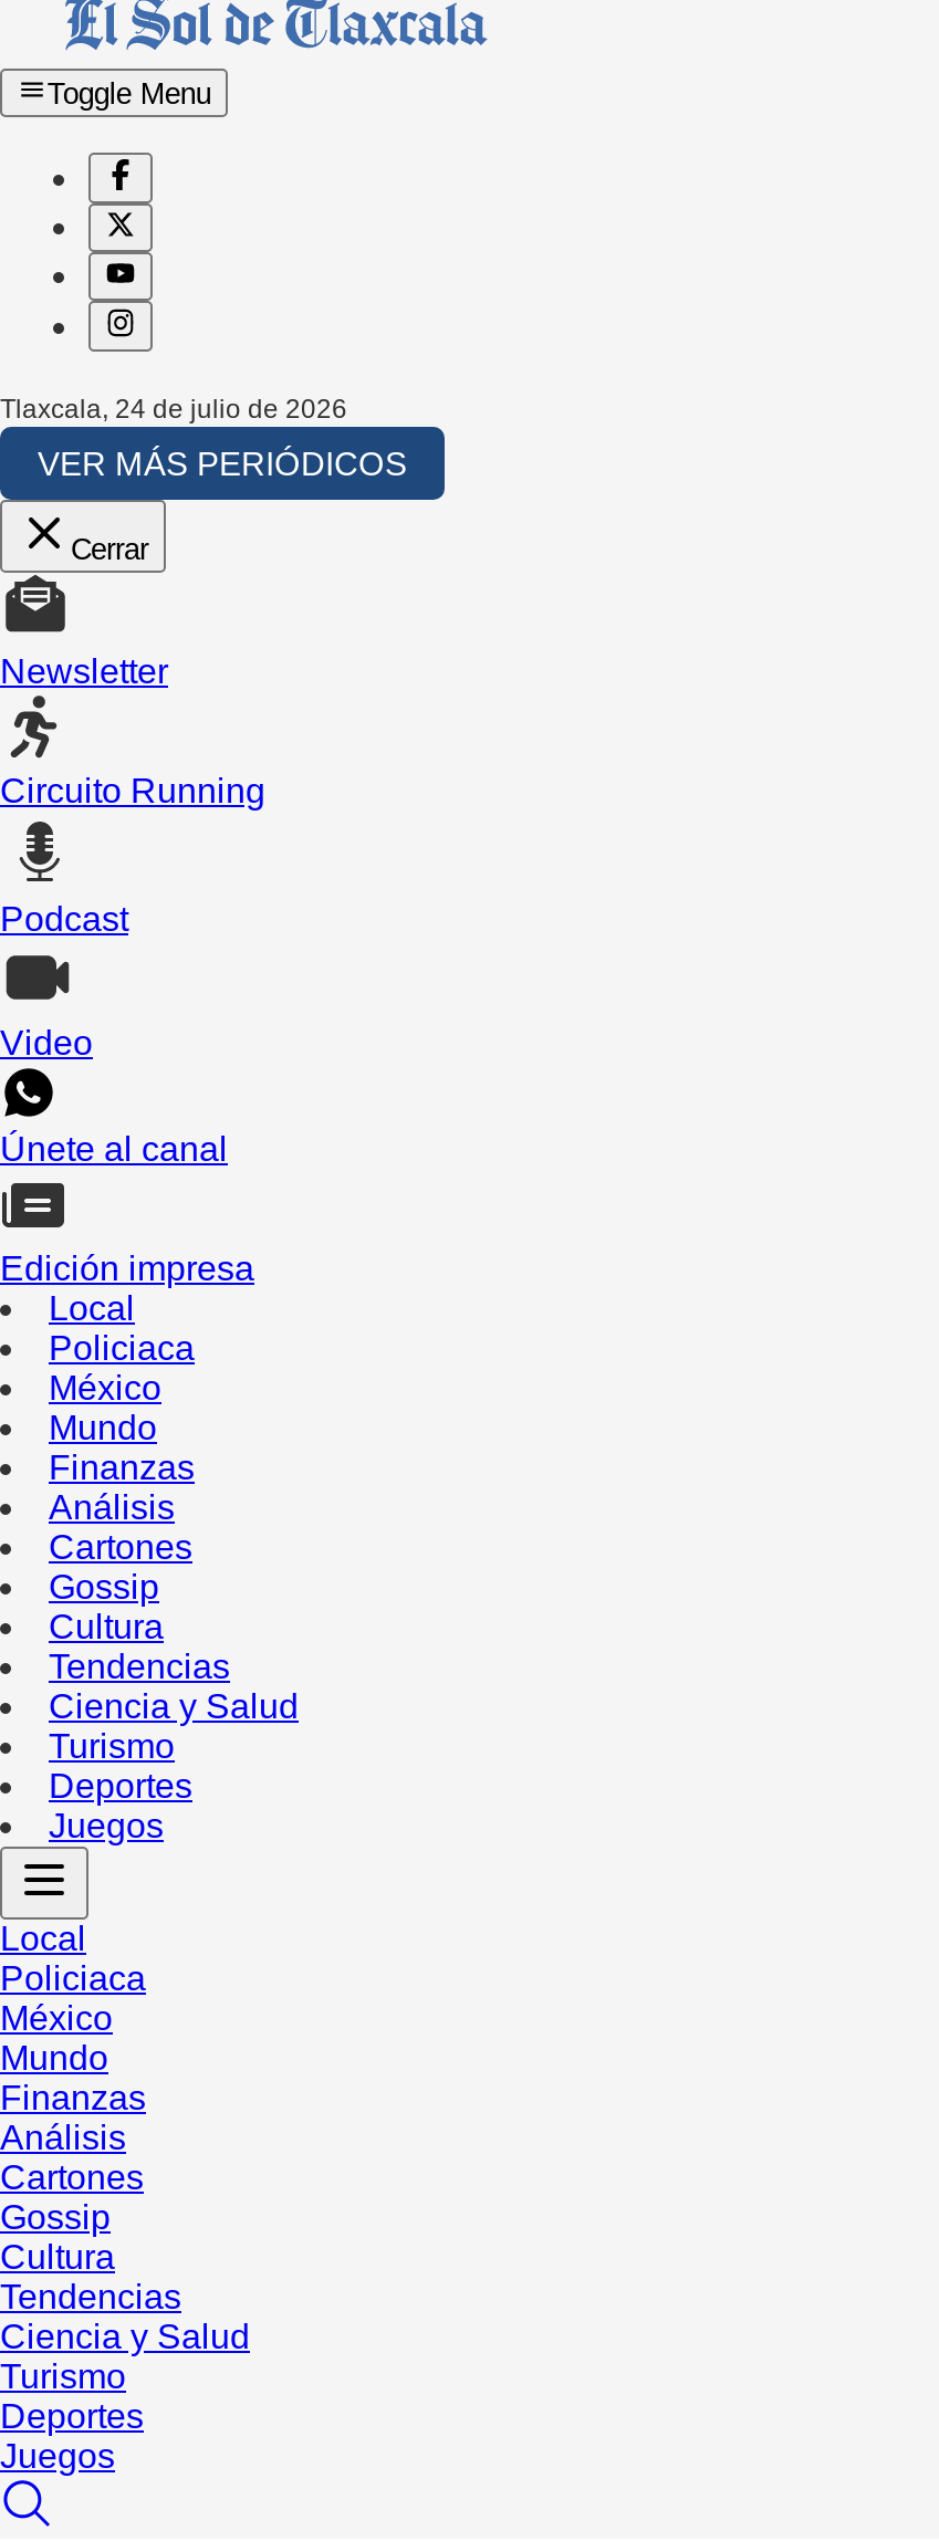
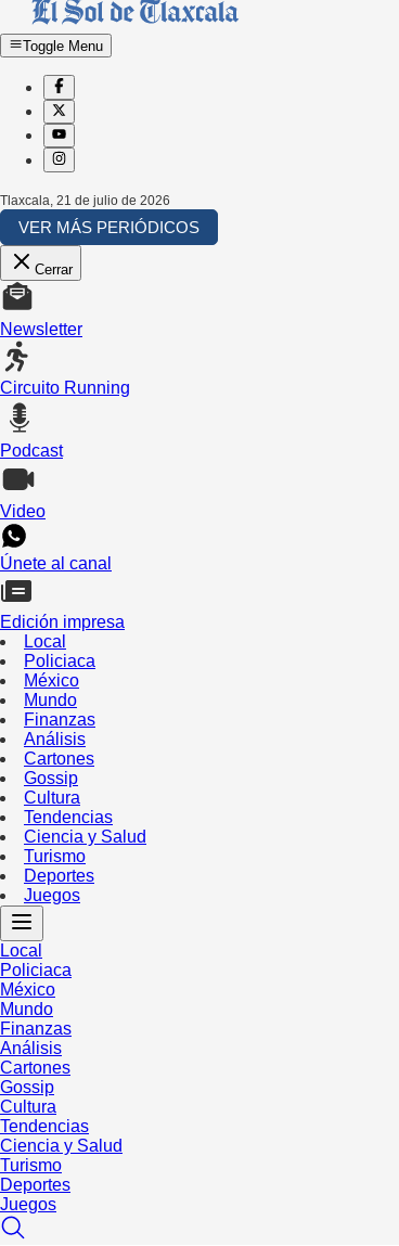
- Tlaxcala, 24 de julio de 2026
+ Tlaxcala, 21 de julio de 2026
